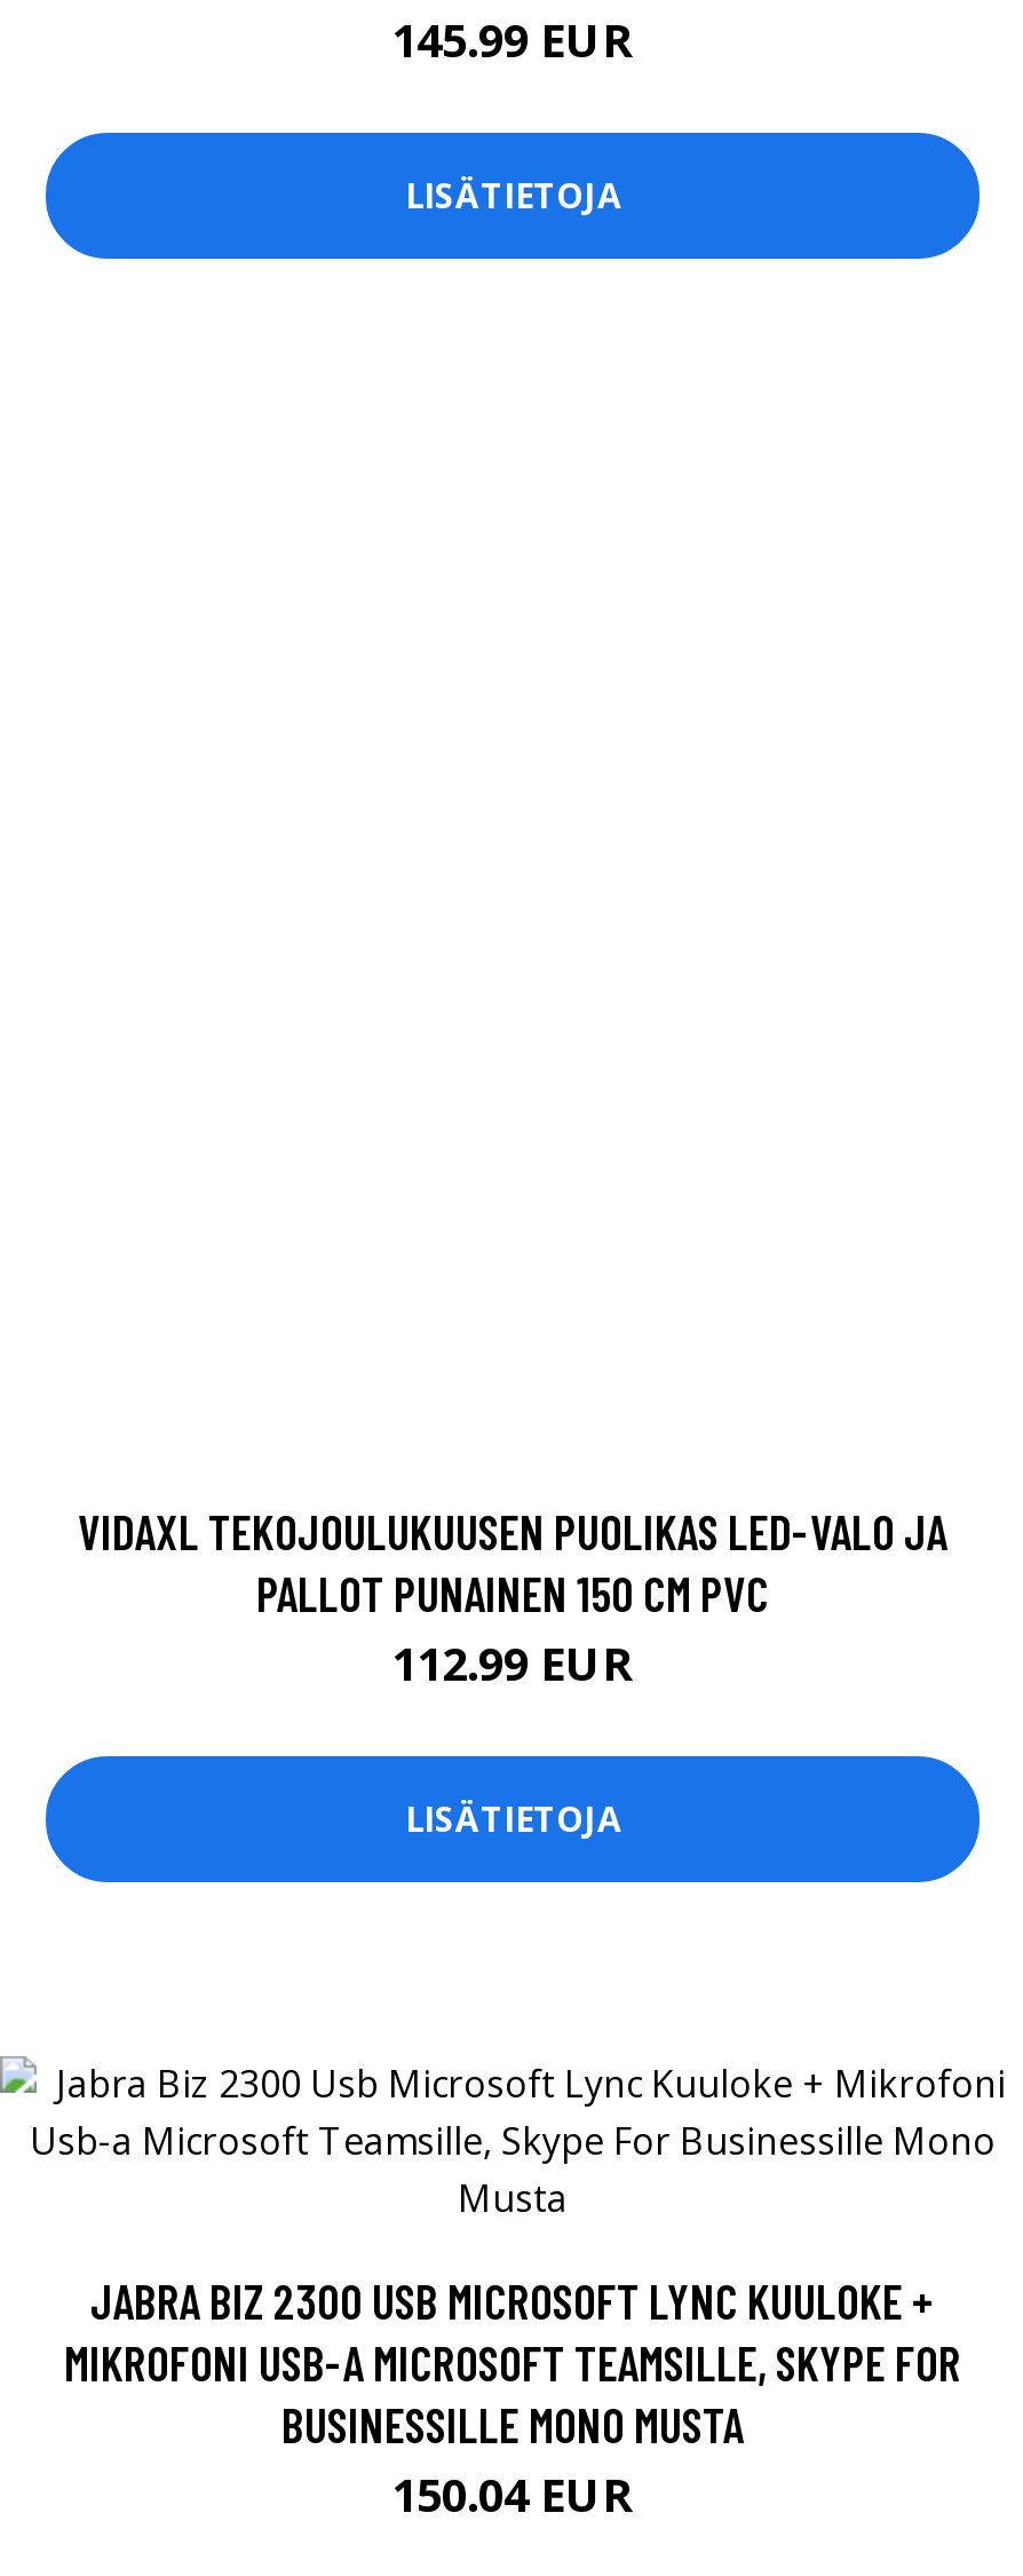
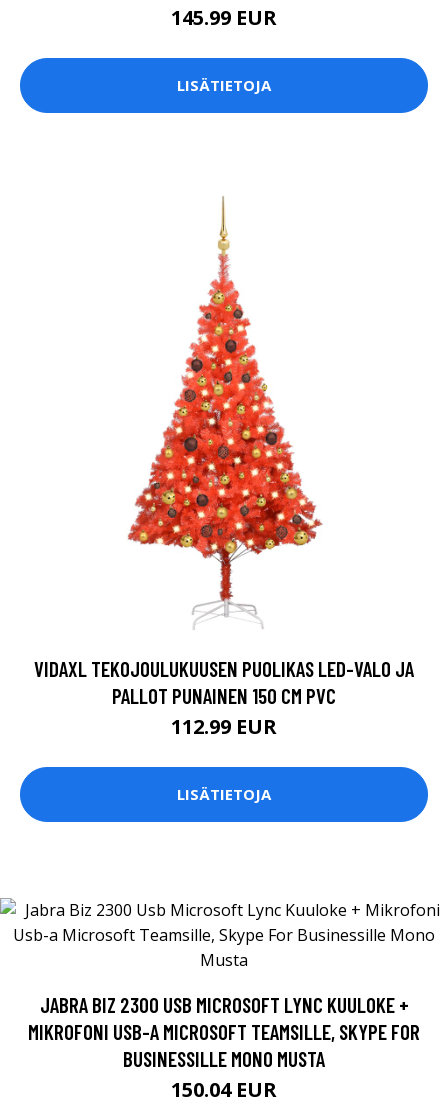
+ [image]
